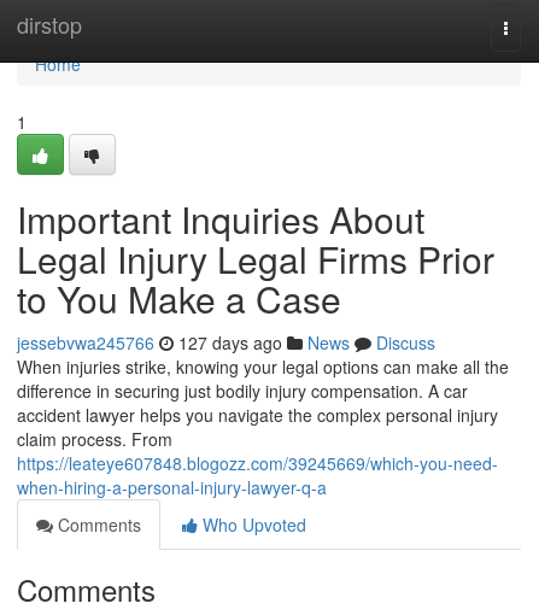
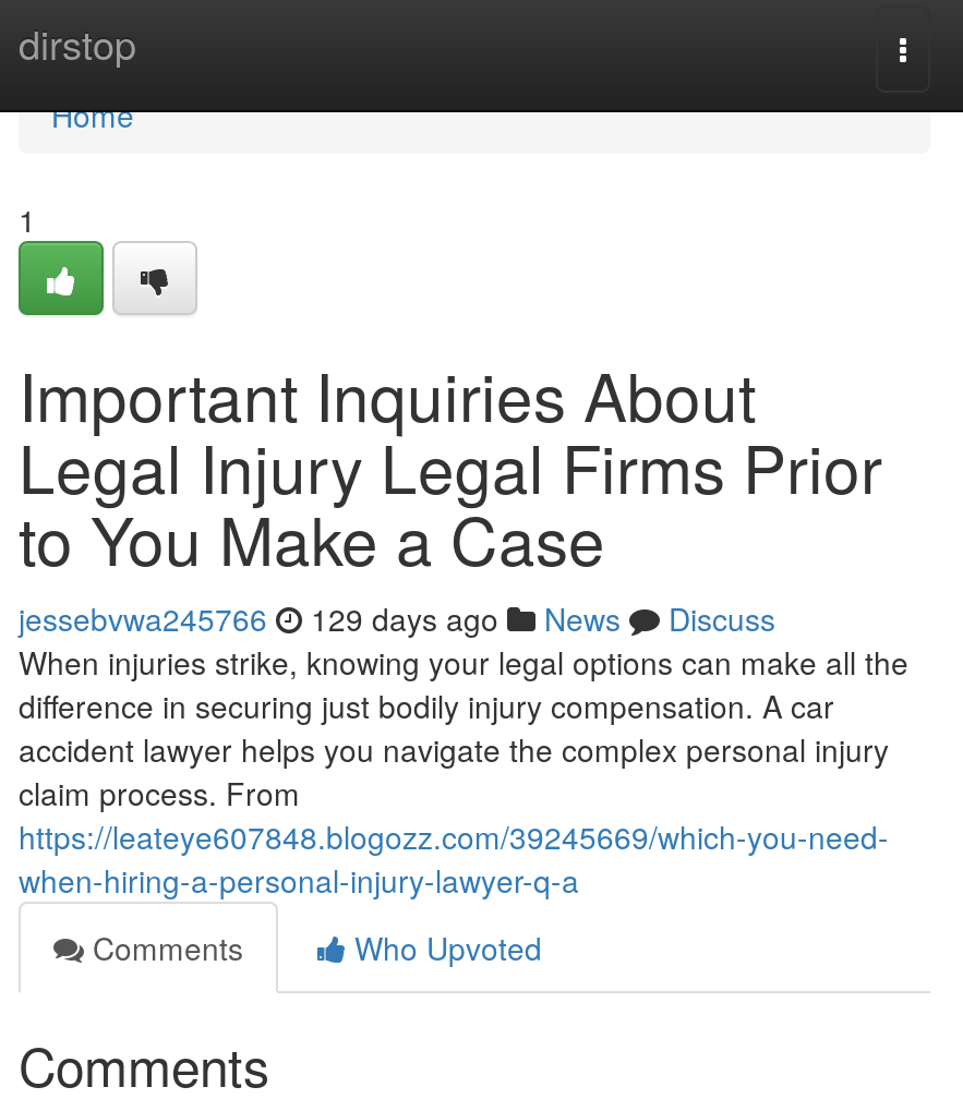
- jessebvwa245766 127 days ago News Discuss
+ jessebvwa245766 129 days ago News Discuss
